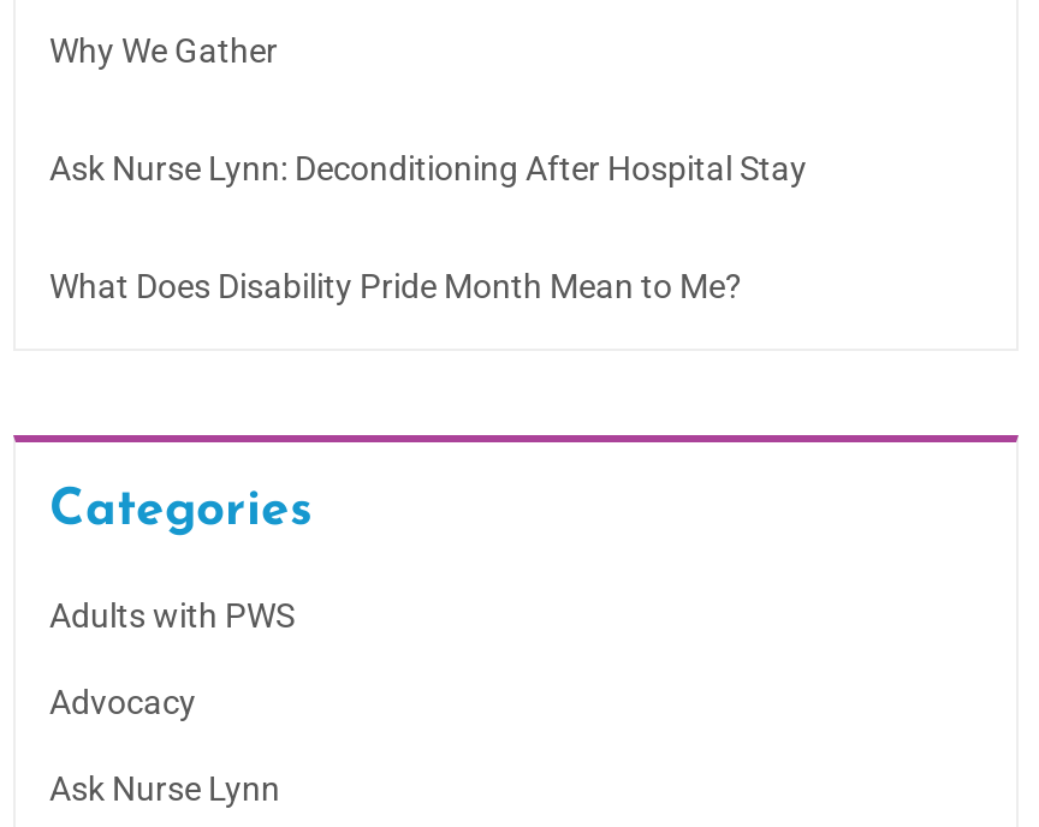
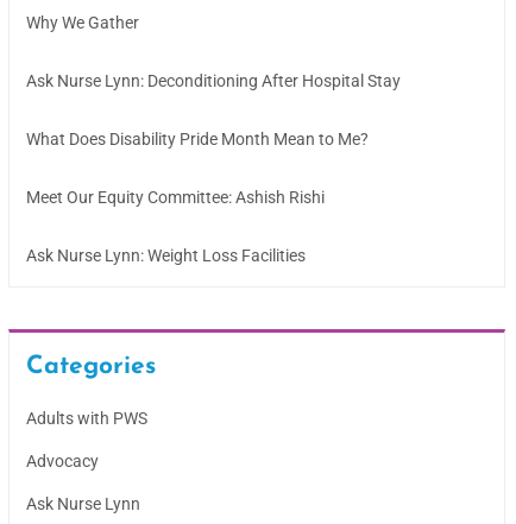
+ Meet Our Equity Committee: Ashish Rishi
+ Ask Nurse Lynn: Weight Loss Facilities
